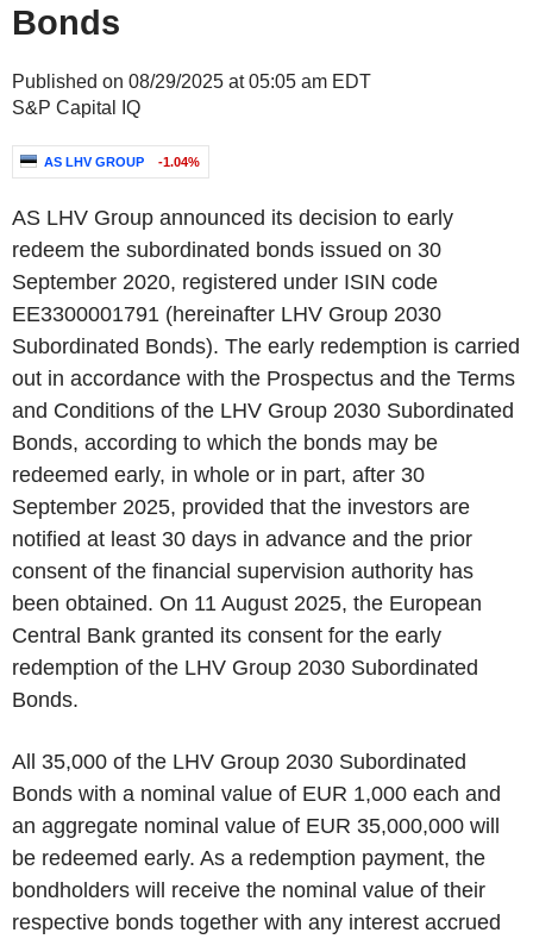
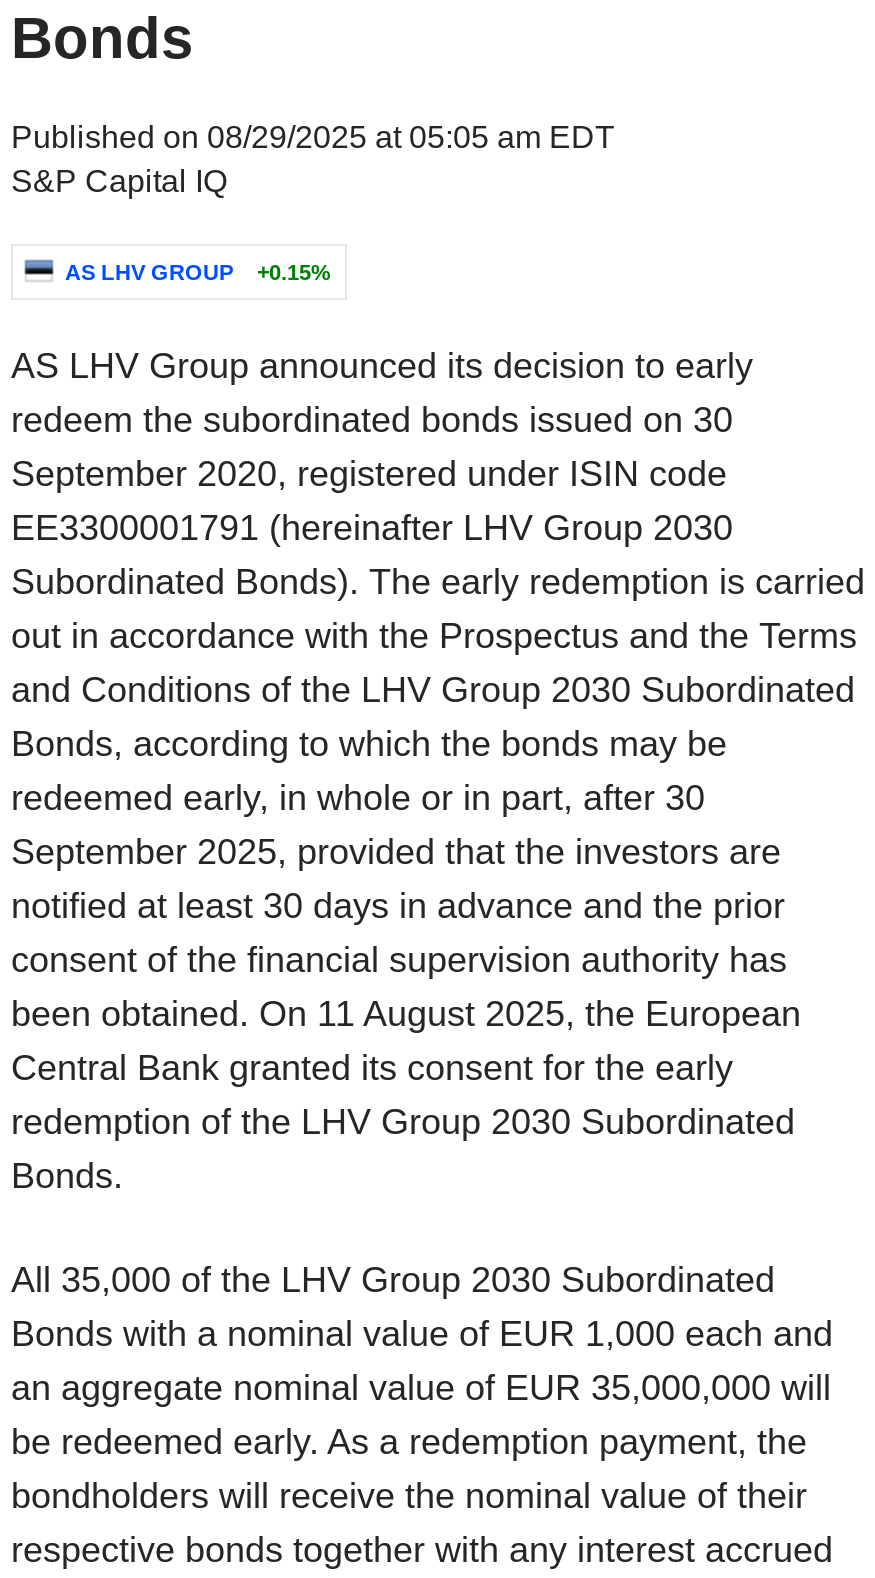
- AS LHV GROUP -1.04%
+ AS LHV GROUP +0.15%
